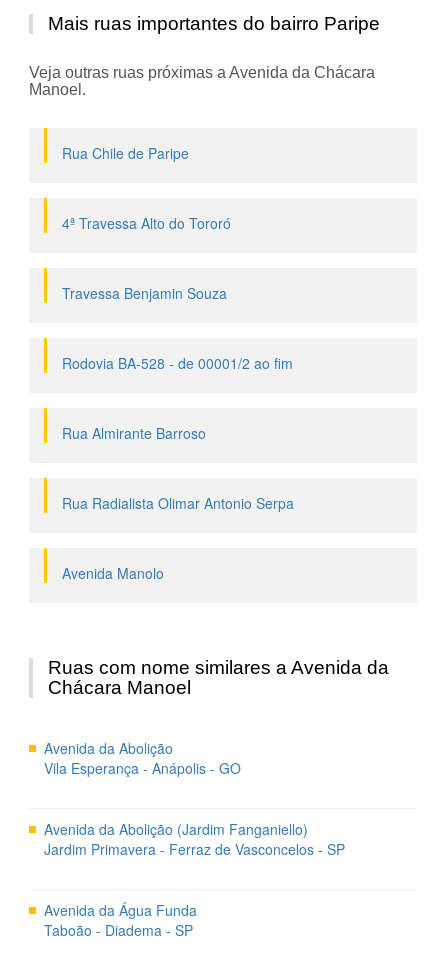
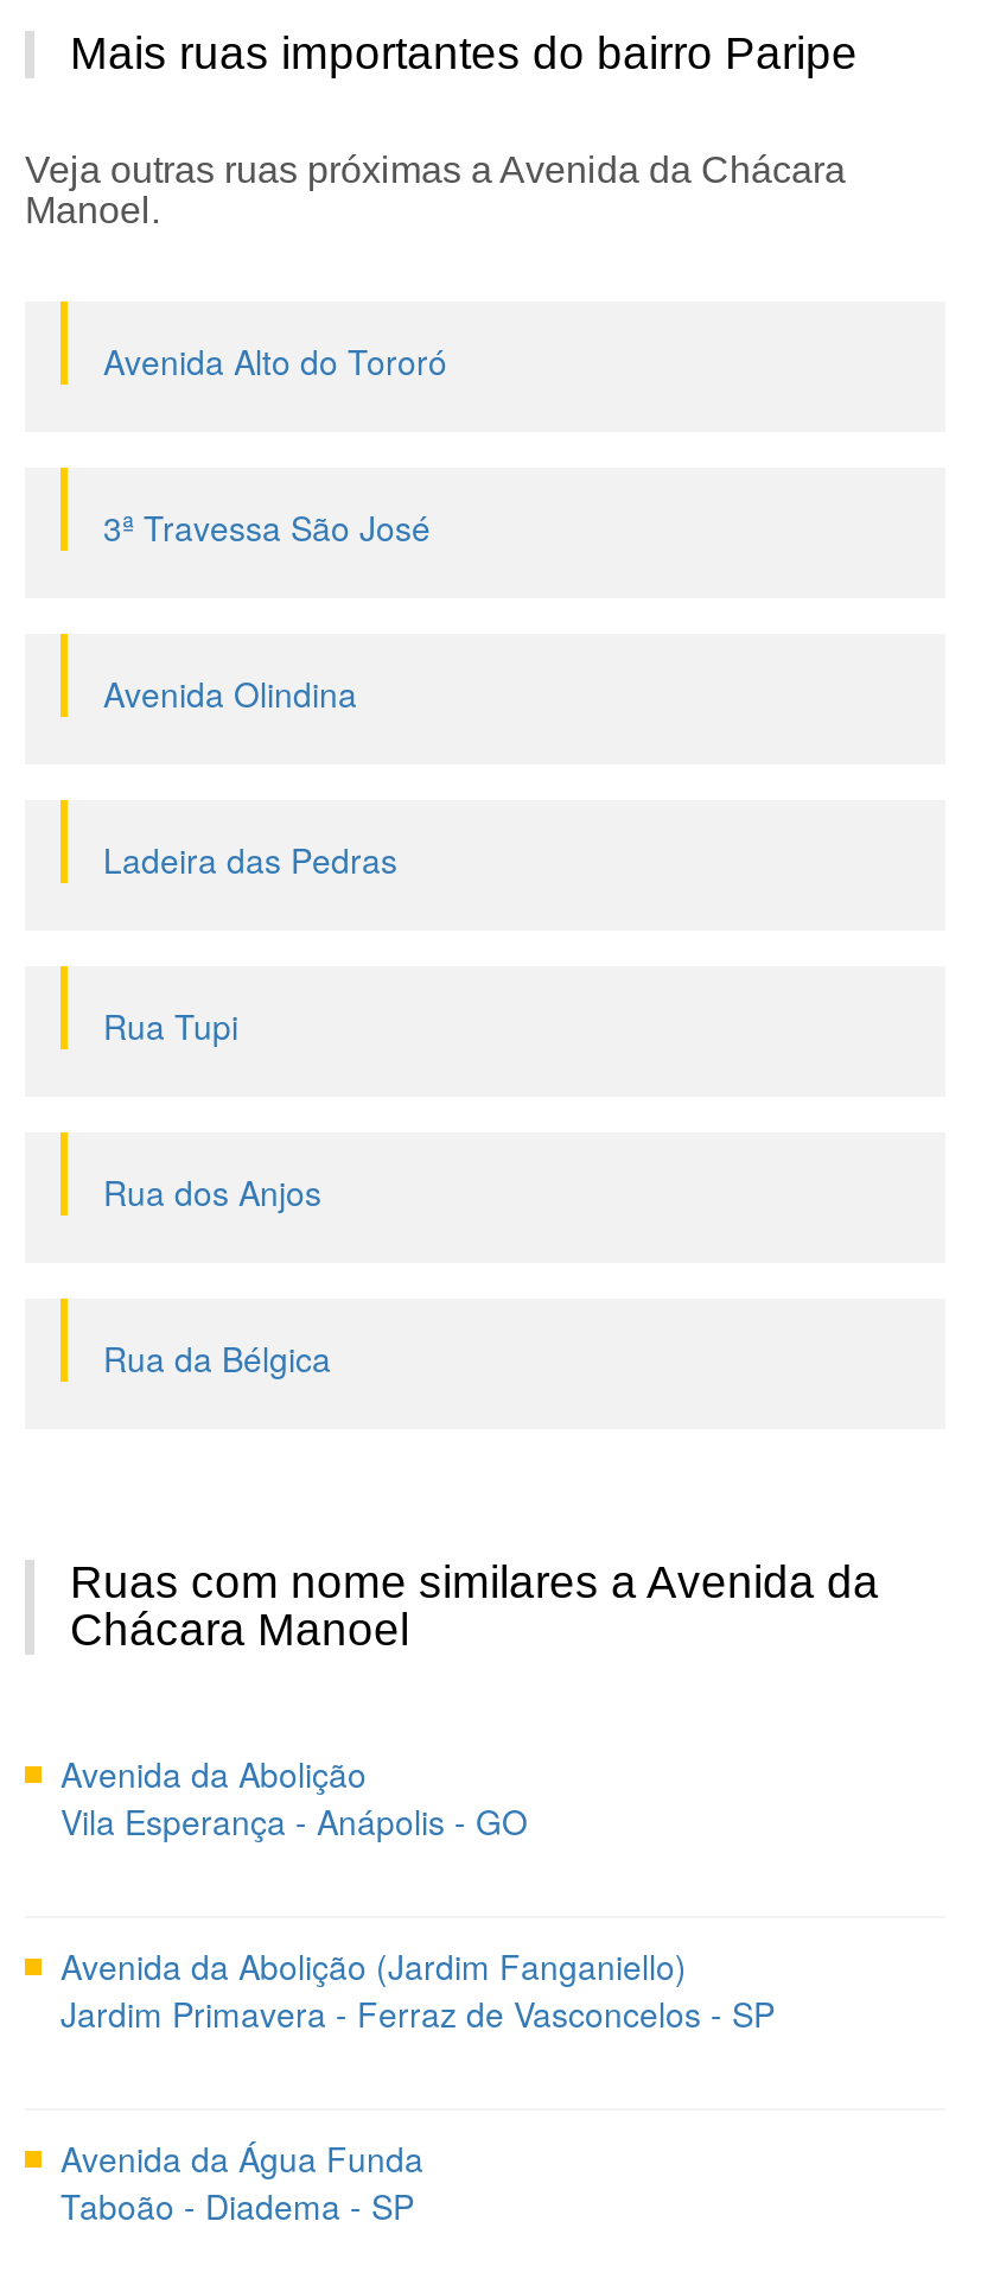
- Rua Chile de Paripe
+ Avenida Alto do Tororó

- 4ª Travessa Alto do Tororó
+ 3ª Travessa São José

- Travessa Benjamin Souza
+ Avenida Olindina

- Rodovia BA-528 - de 00001/2 ao fim
+ Ladeira das Pedras

- Rua Almirante Barroso
+ Rua Tupi

- Rua Radialista Olimar Antonio Serpa
+ Rua dos Anjos

- Avenida Manolo
+ Rua da Bélgica
